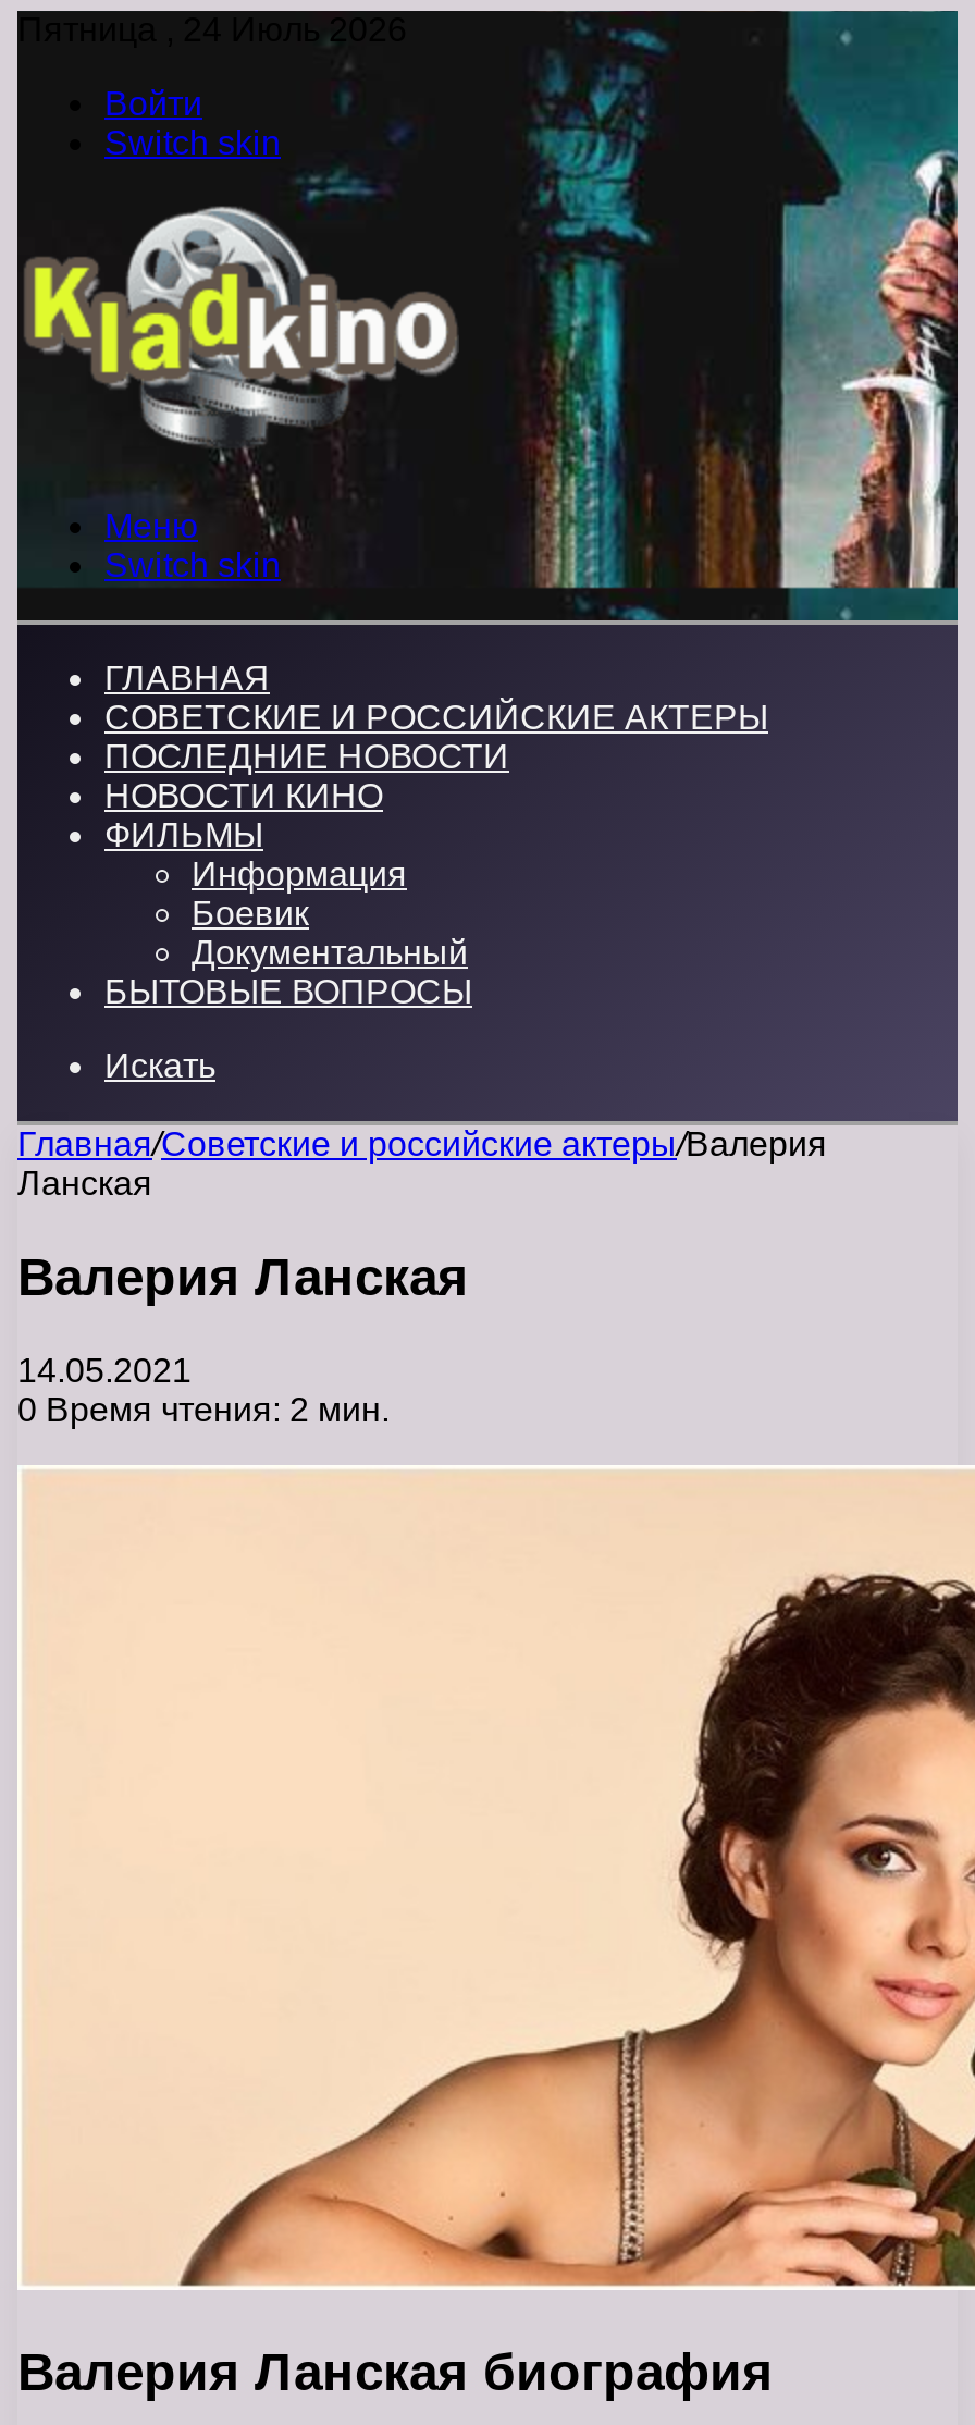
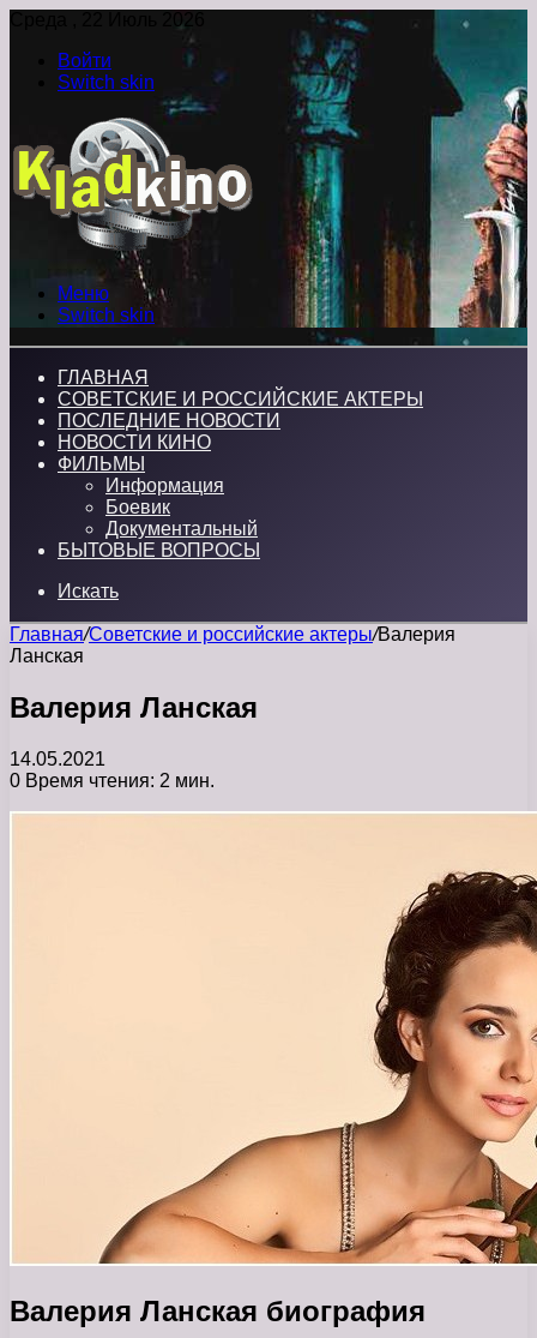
- Пятница , 24 Июль 2026
+ Среда , 22 Июль 2026
